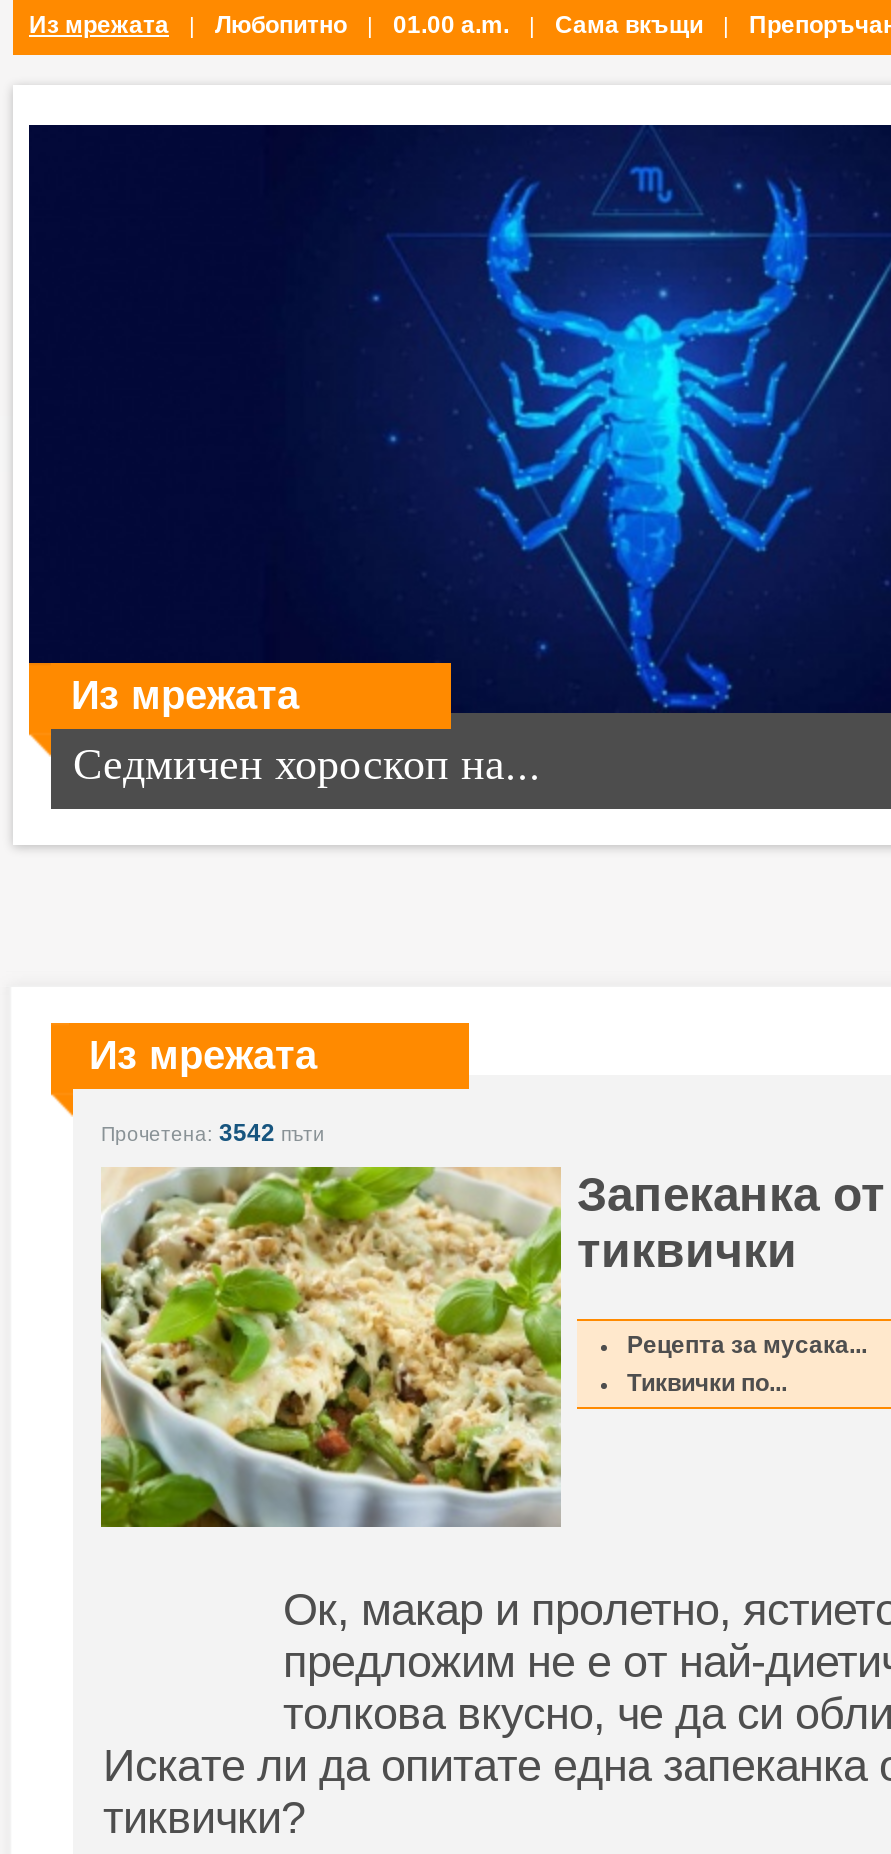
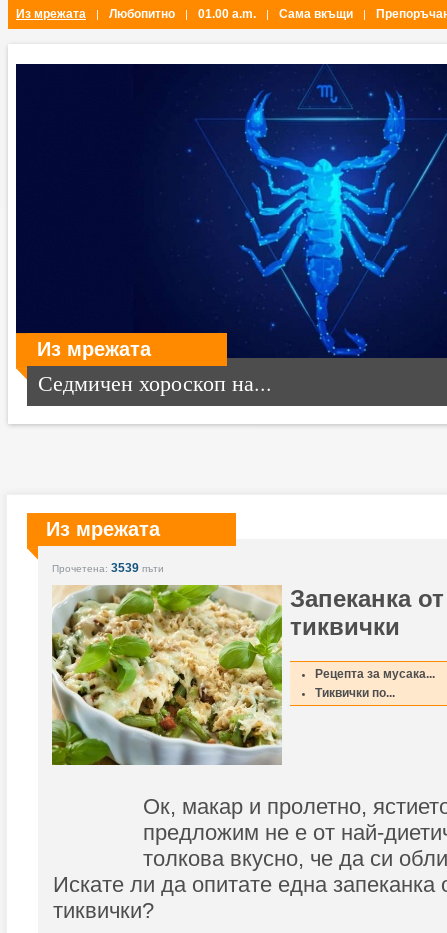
- Прочетена: 3542 пъти
+ Прочетена: 3539 пъти
